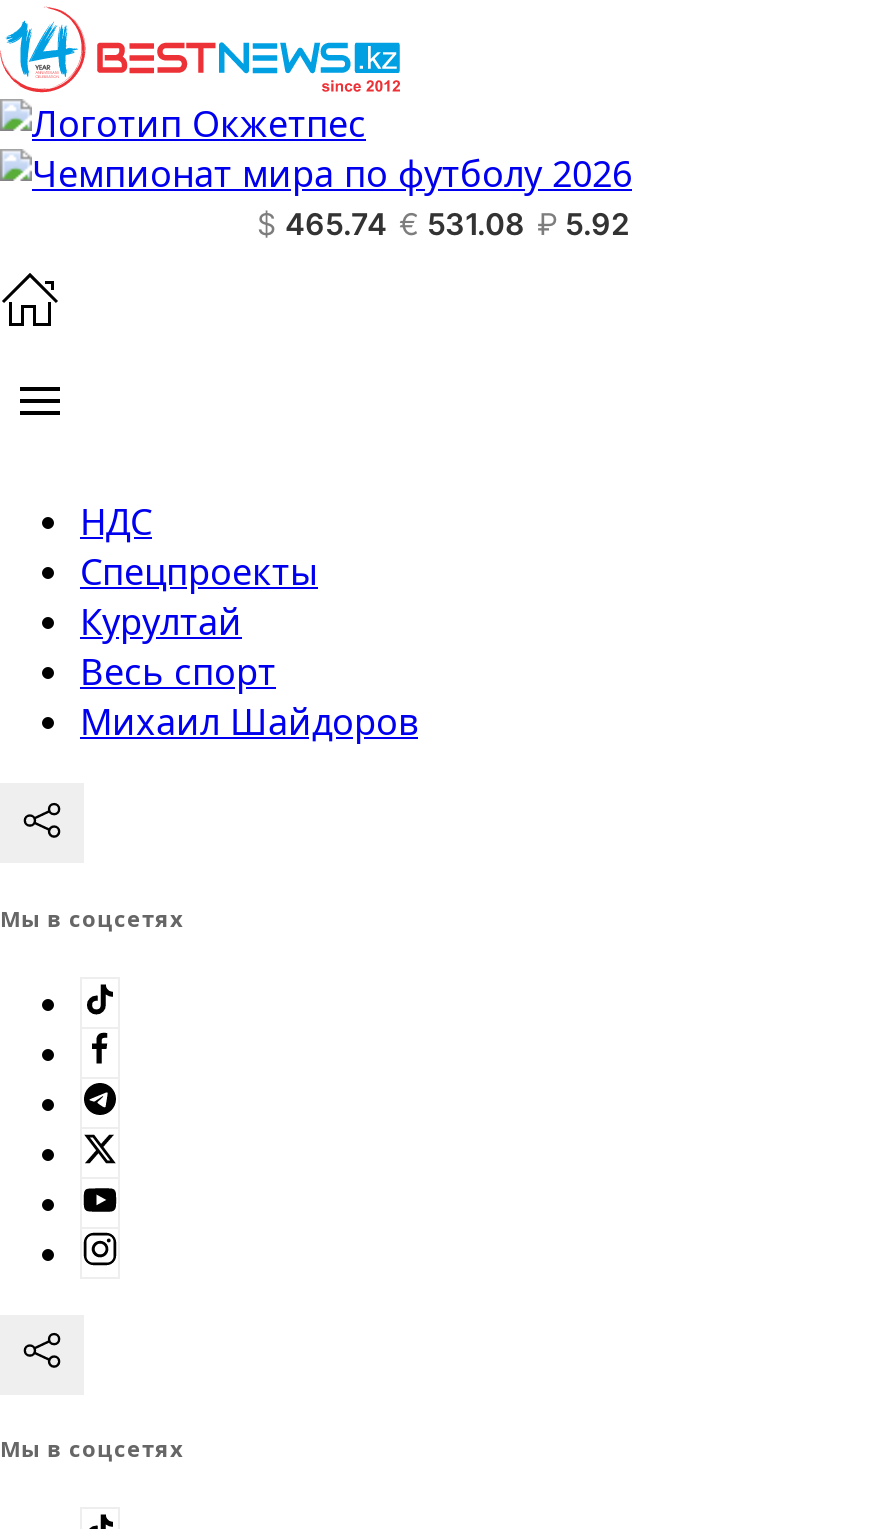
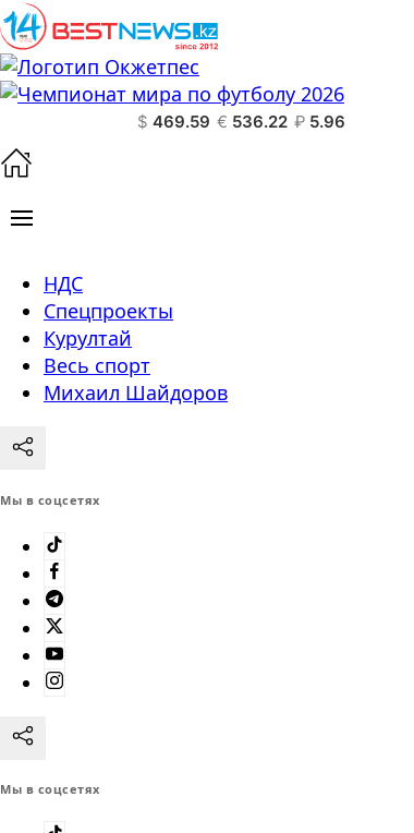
- $ 465.74 € 531.08 ₽ 5.92
+ $ 469.59 € 536.22 ₽ 5.96
